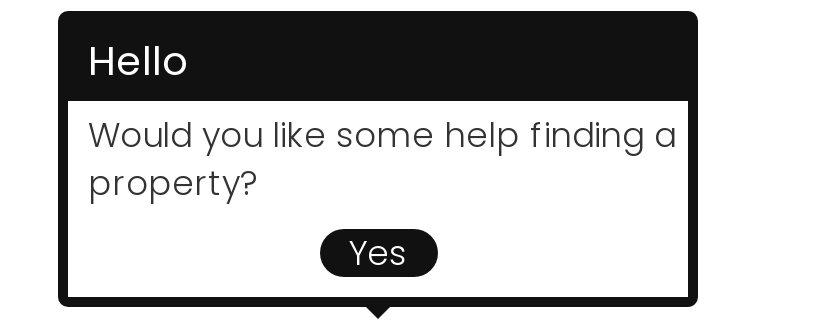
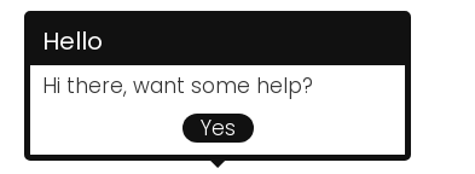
- Would you like some help finding a
- property?
+ Hi there, want some help?
